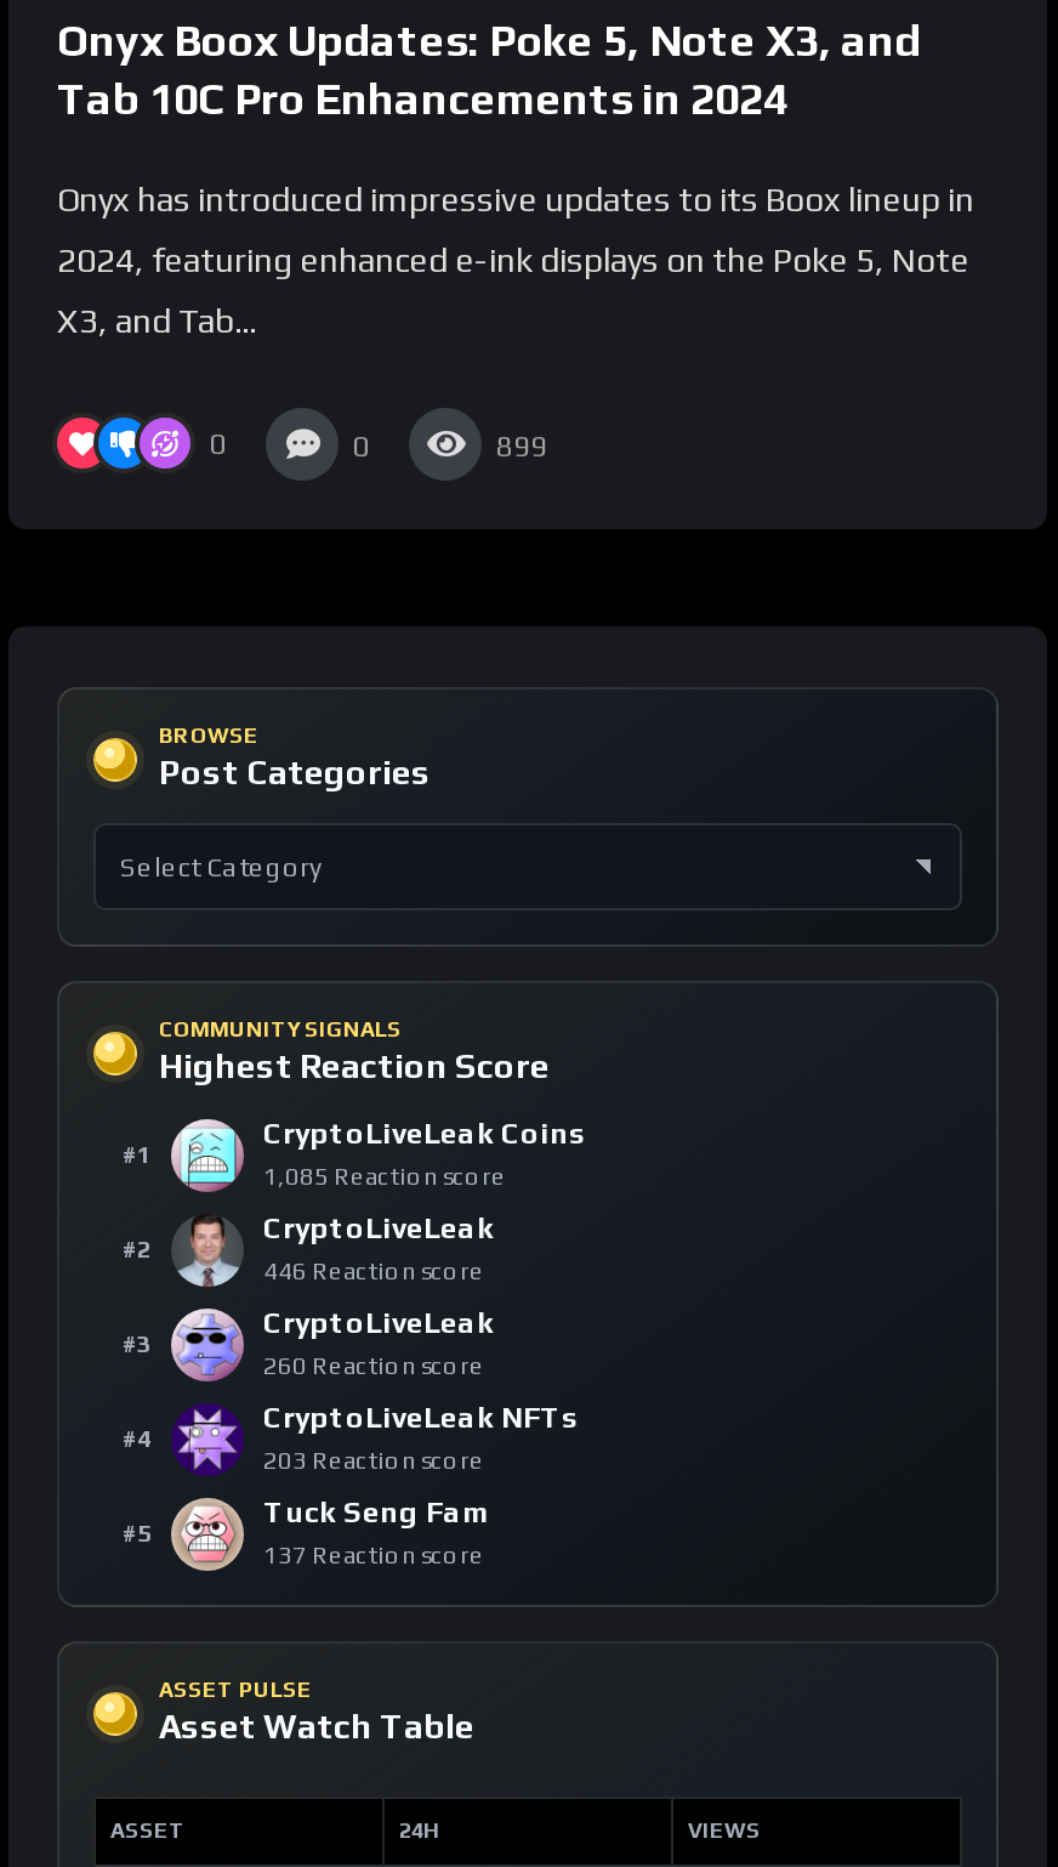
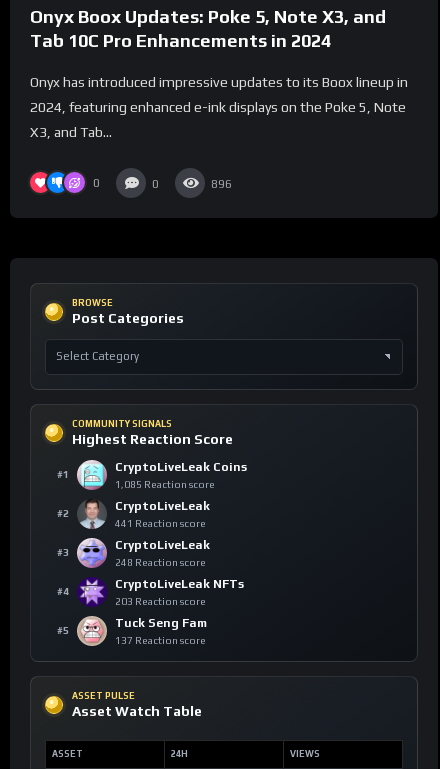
- 899
+ 896

- 446 Reaction score
+ 441 Reaction score

- 260 Reaction score
+ 248 Reaction score
